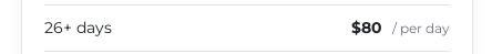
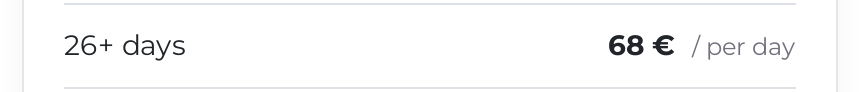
- $80 / per day
+ 68 € / per day
